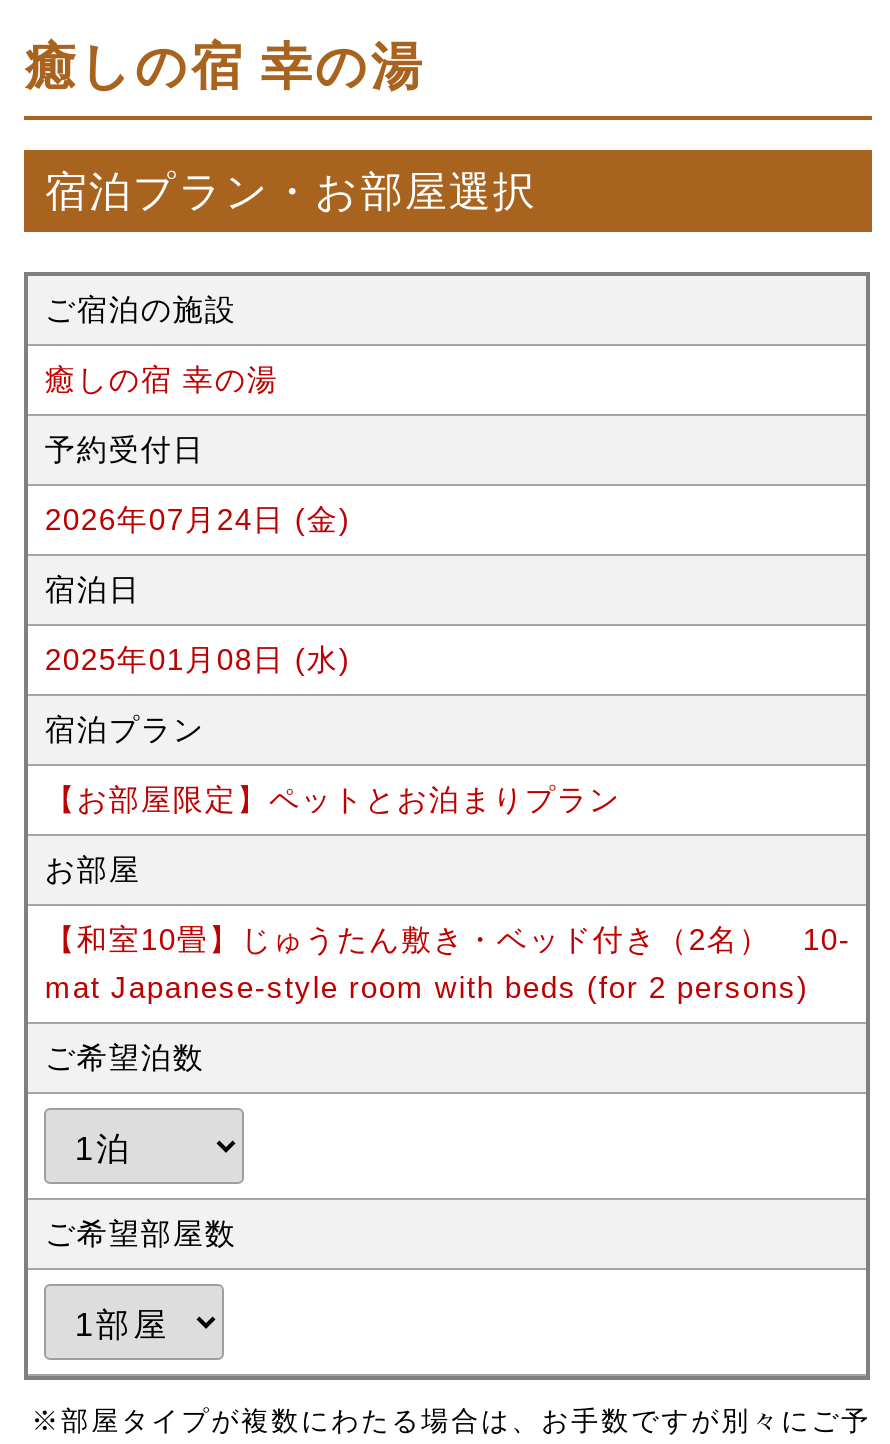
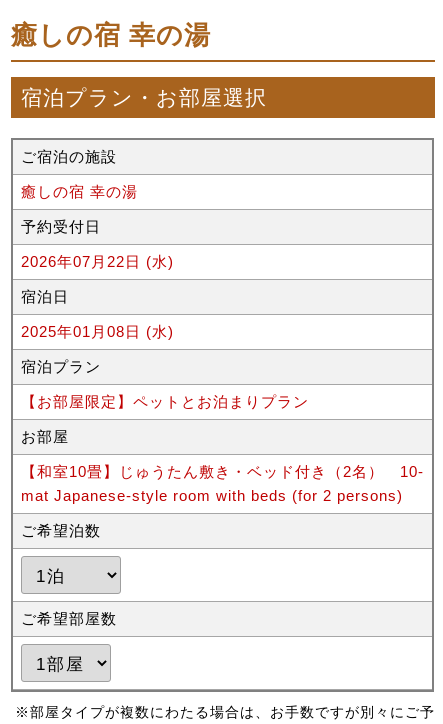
- 2026年07月24日 (金)
+ 2026年07月22日 (水)
